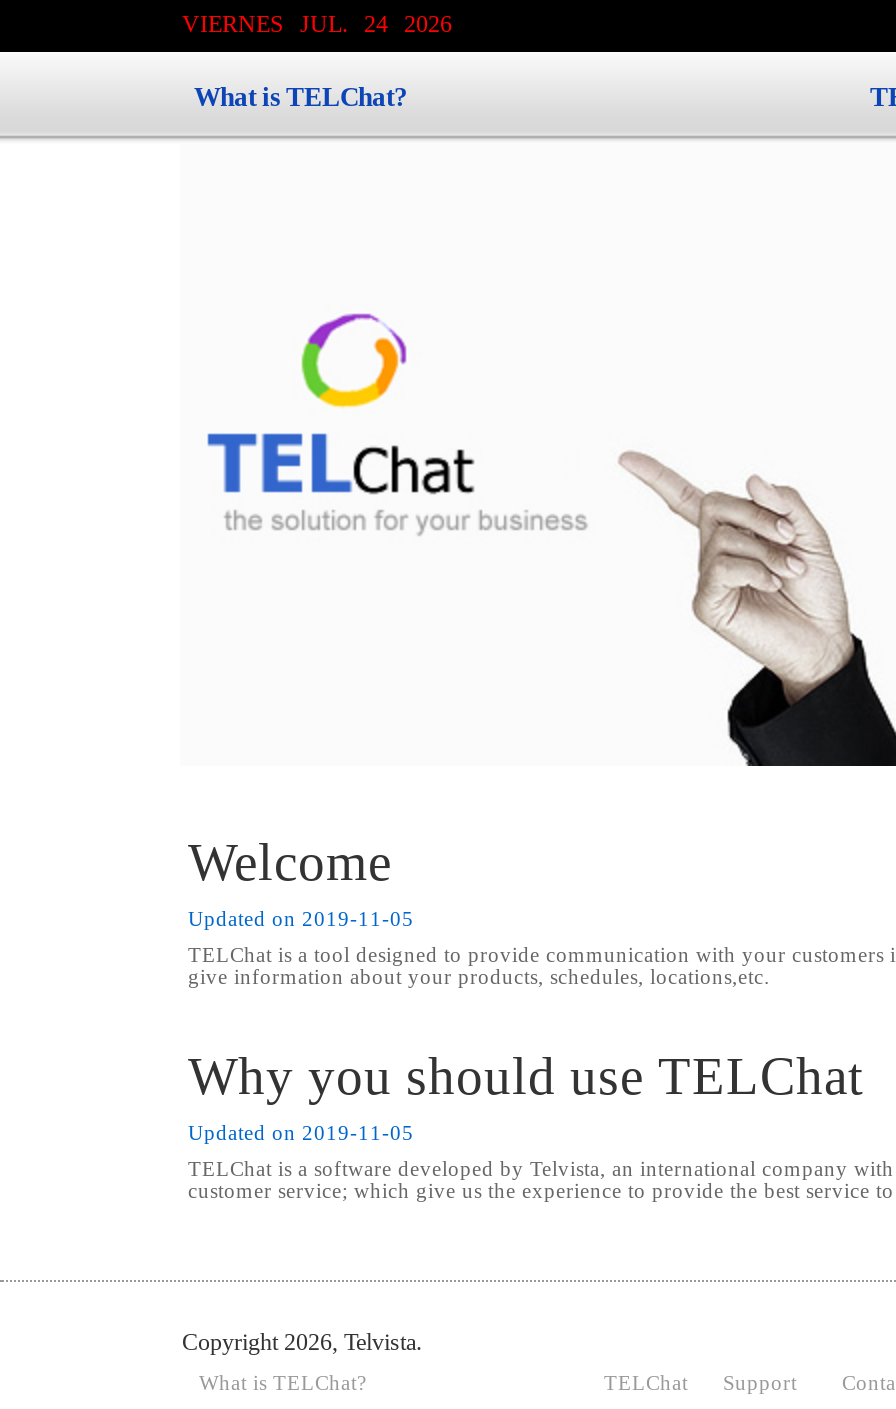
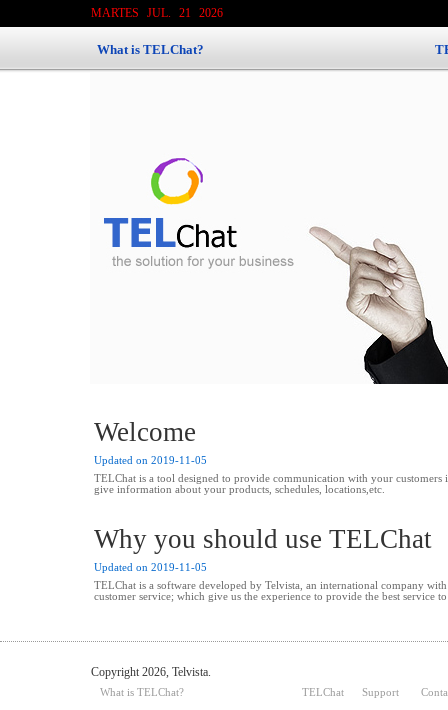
- VIERNES JUL. 24 2026
+ MARTES JUL. 21 2026
